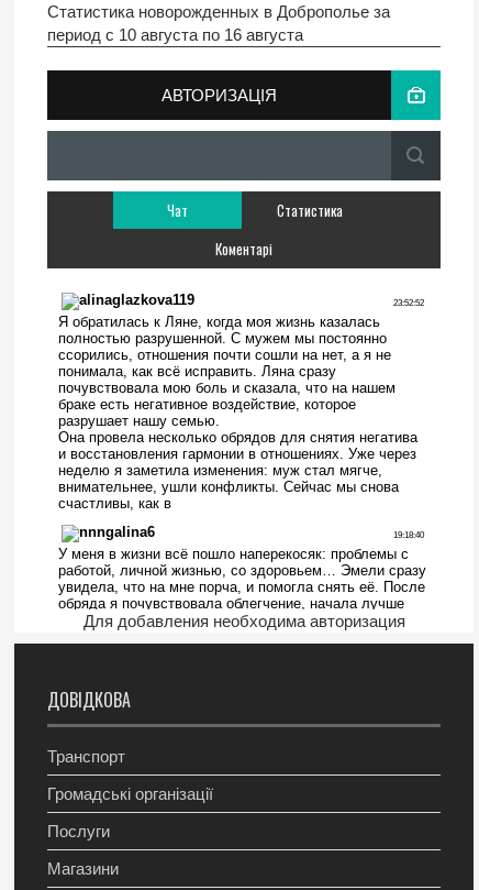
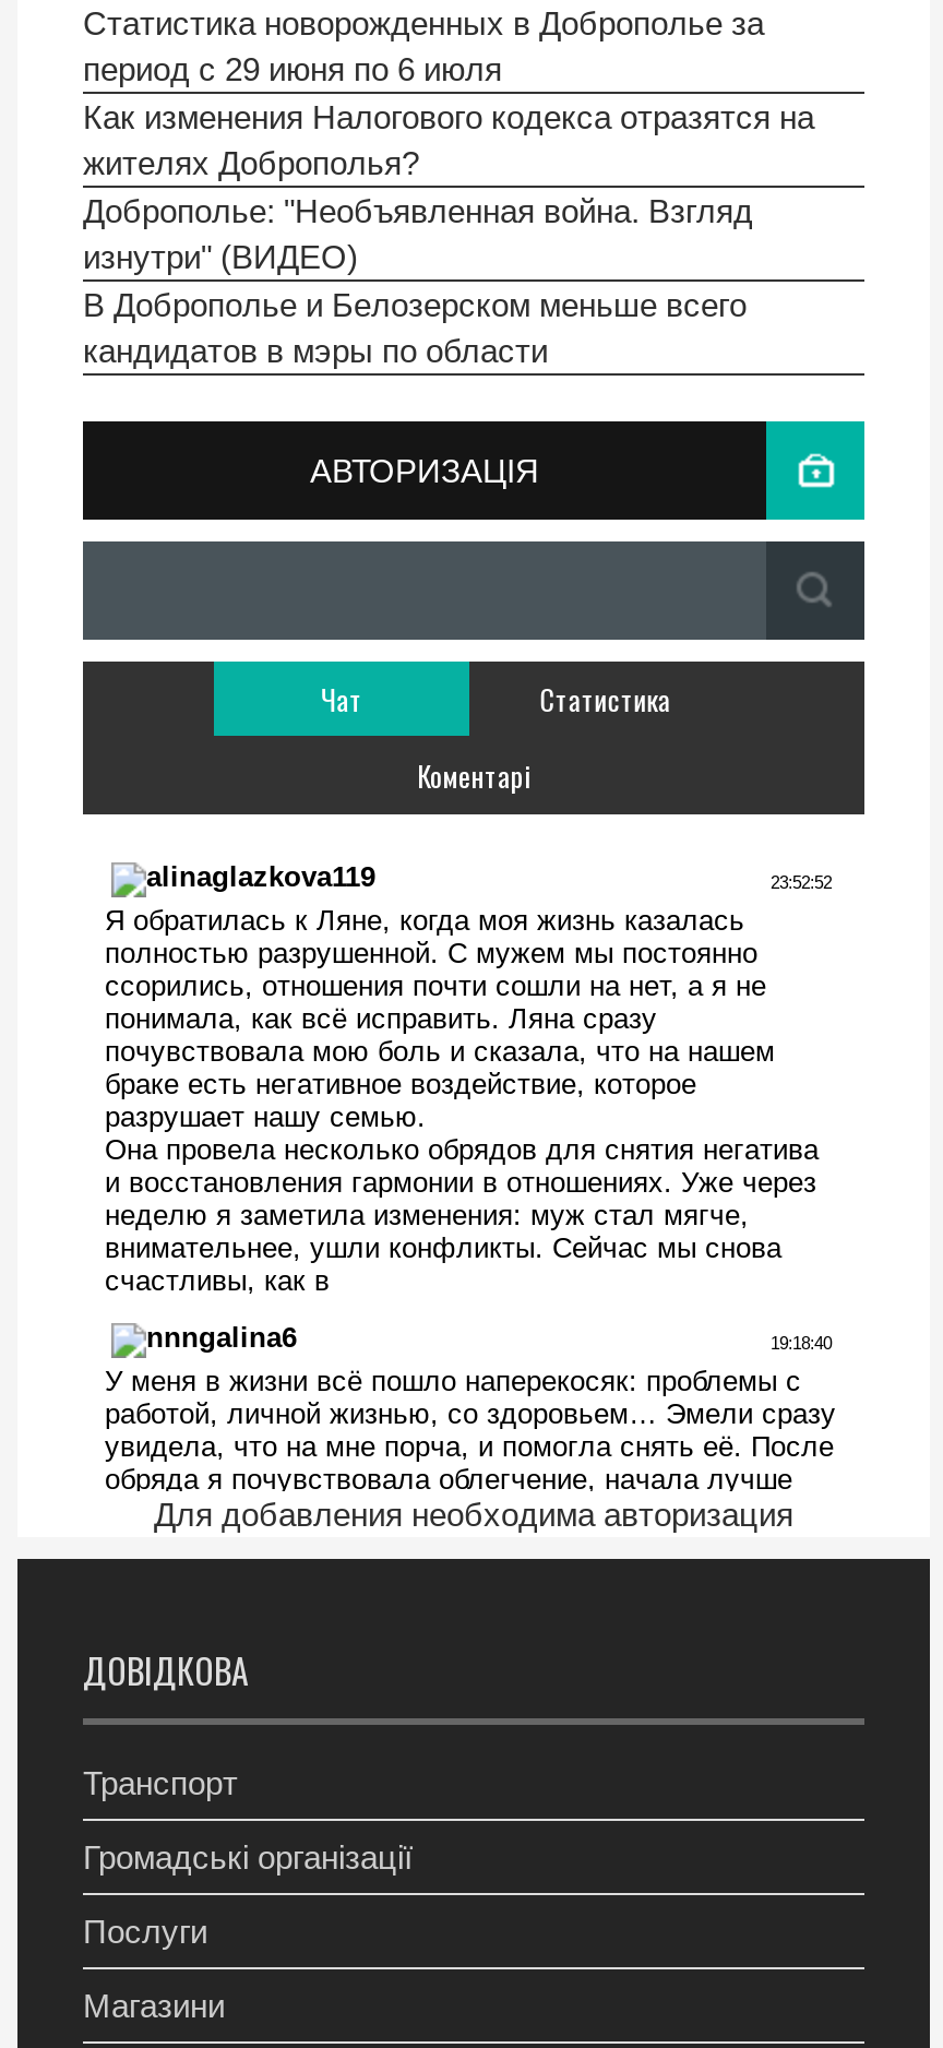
- период с 10 августа по 16 августа
+ период с 29 июня по 6 июля
+ Как изменения Налогового кодекса отразятся на
+ жителях Доброполья?
+ Доброполье: "Необъявленная война. Взгляд
+ изнутри" (ВИДЕО)
+ В Доброполье и Белозерском меньше всего
+ кандидатов в мэры по области
